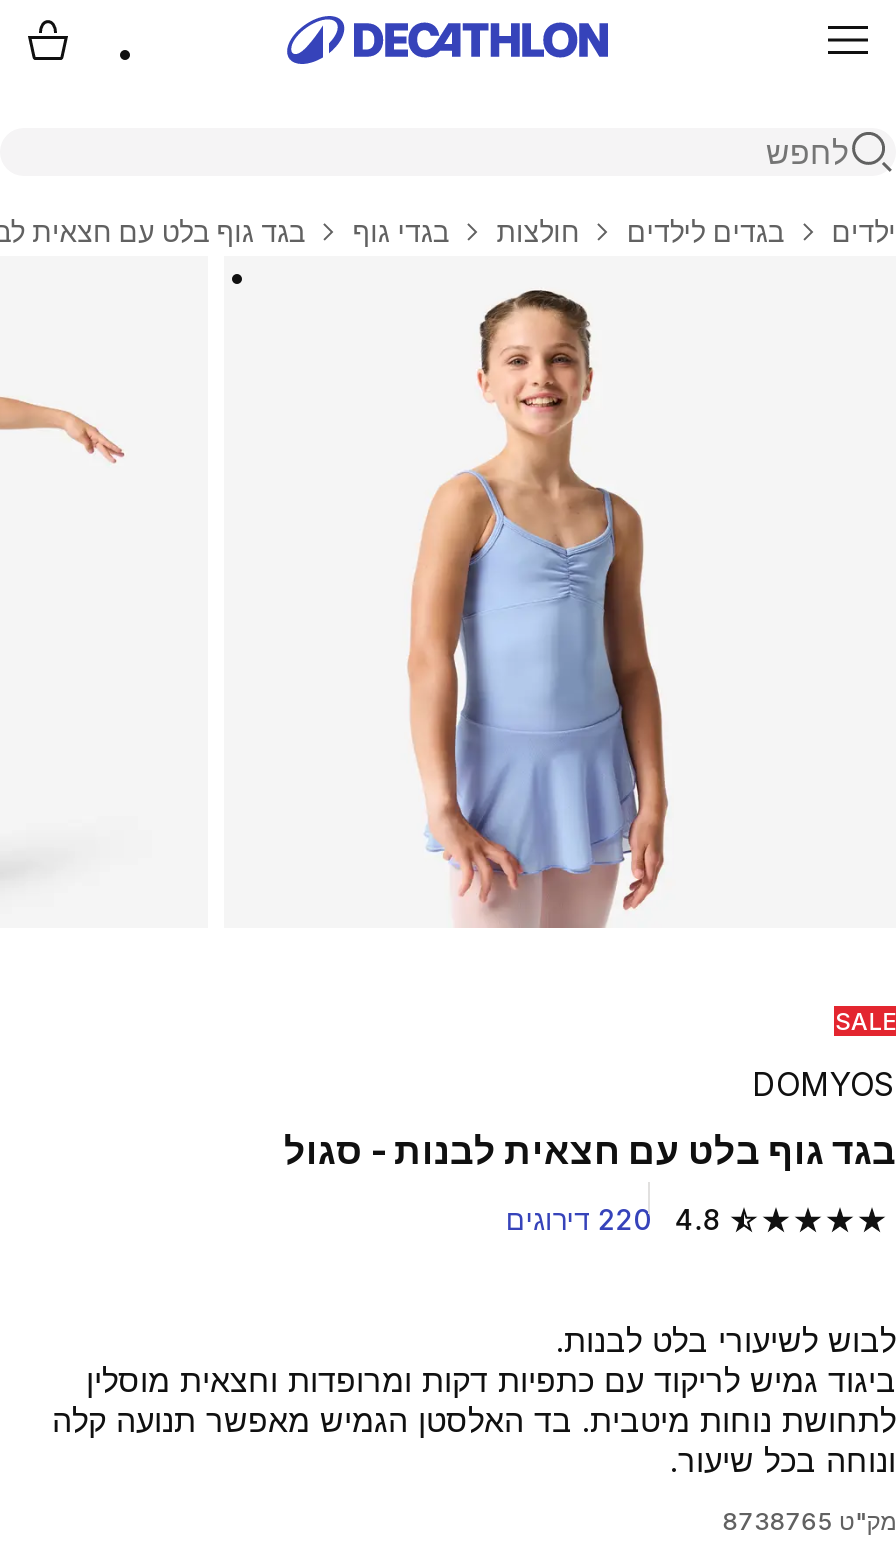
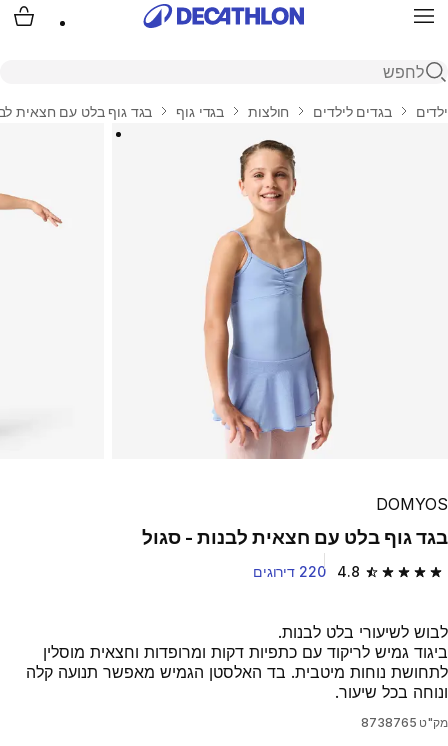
- SALE
